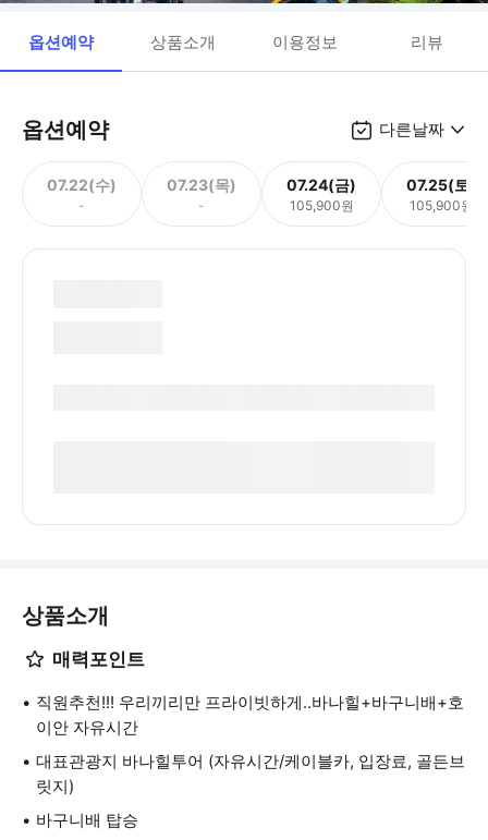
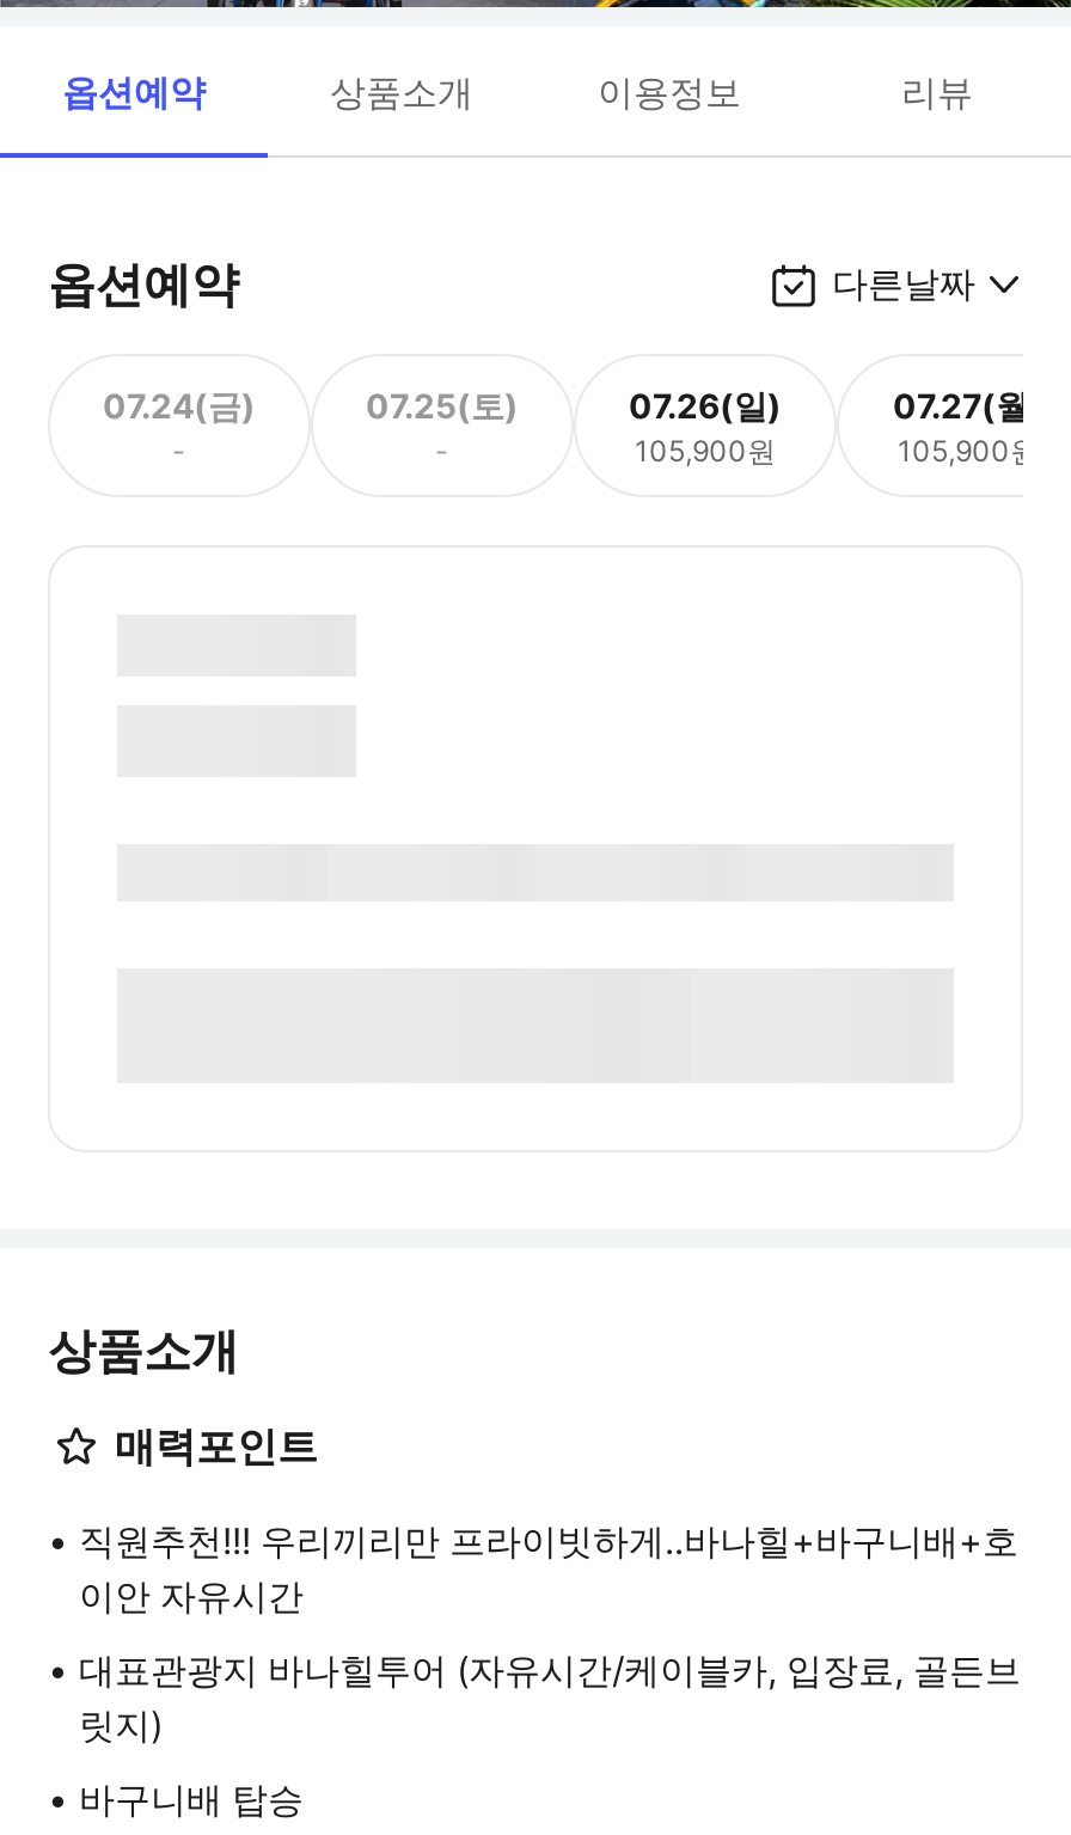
- 07.22(수)
+ 07.24(금)

- 07.23(목)
+ 07.25(토)

- 07.24(금)
+ 07.26(일)

- 07.25(토)
+ 07.27(월)
